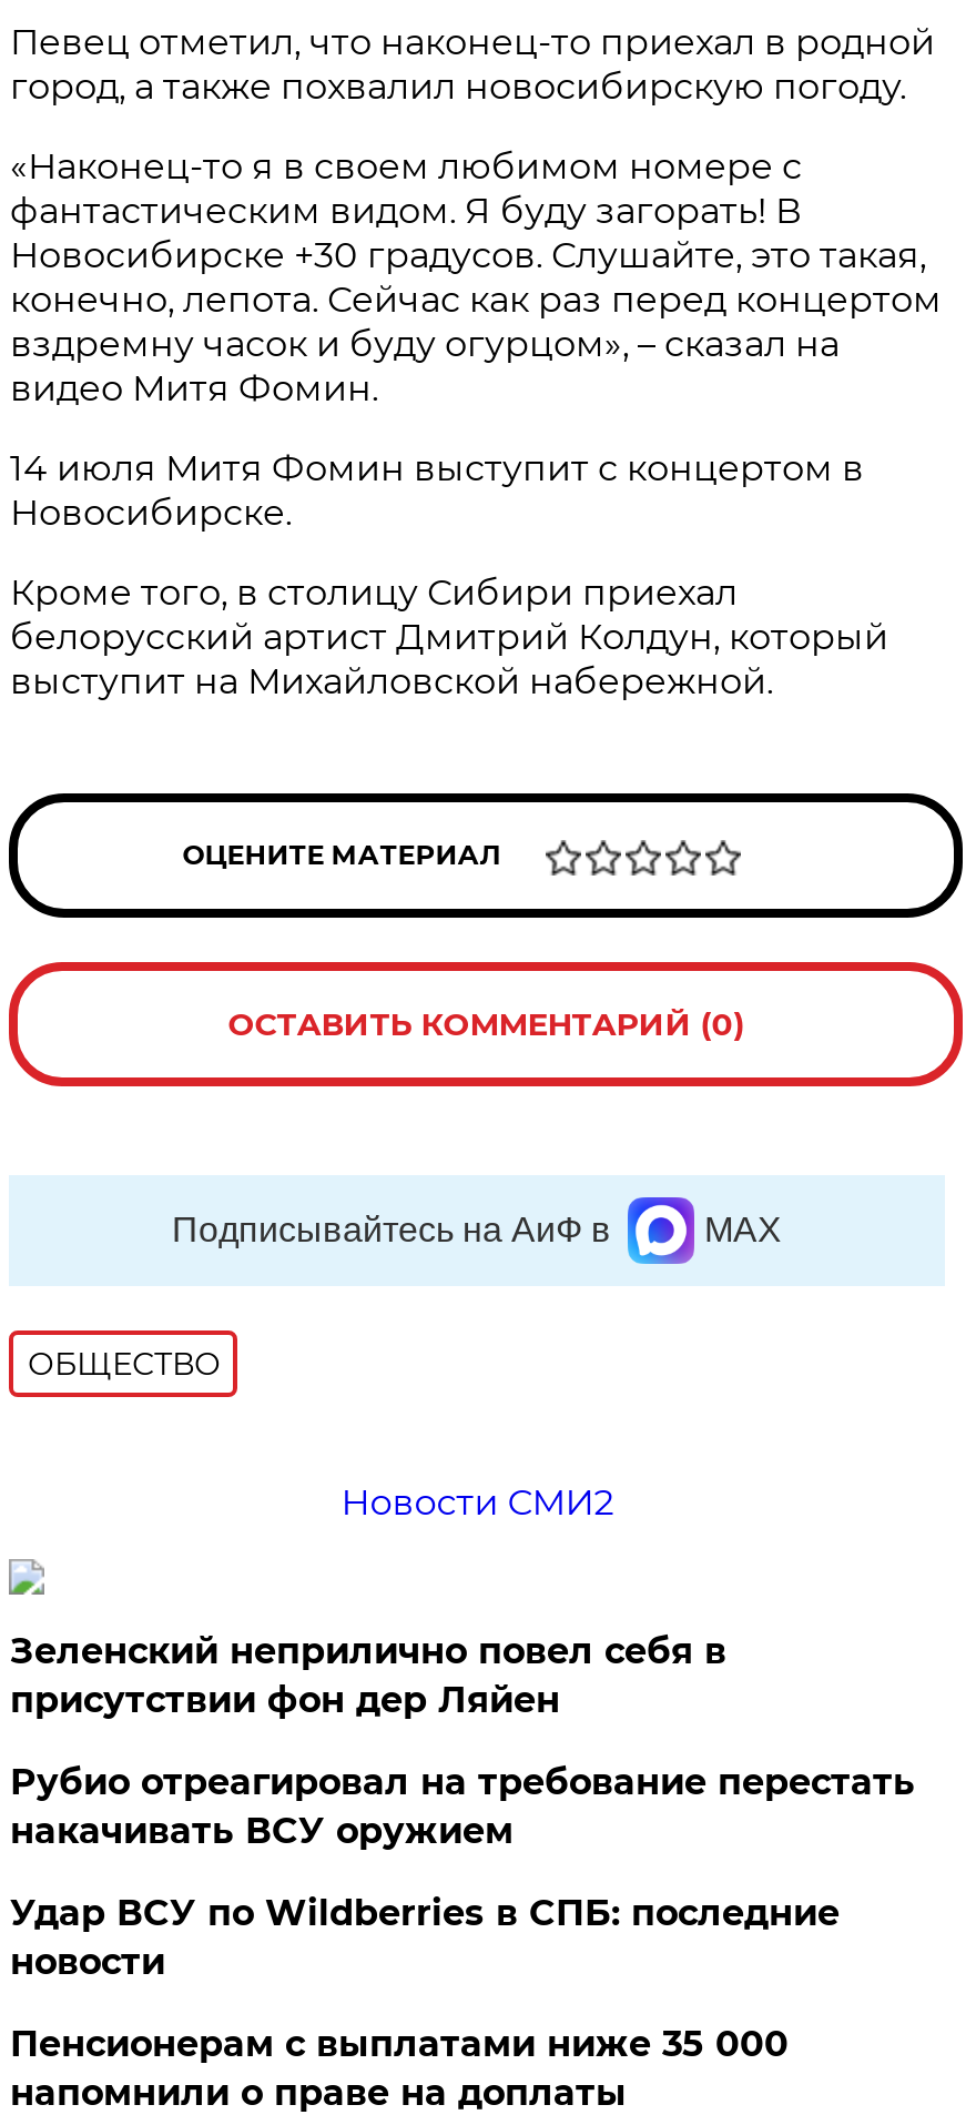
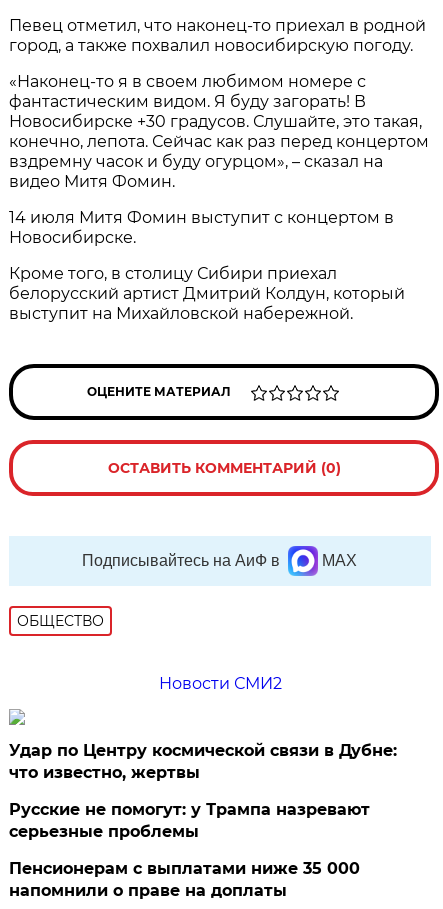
- Зеленский неприлично повел cебя в
- присутствии фон дер Ляйен
- Рубио отреагировал на требование перестать
- накачивать ВСУ оружием
- Удар ВСУ по Wildberries в СПБ: последние
- новости
+ Удар по Центру космической связи в Дубне:
+ что известно, жертвы
+ Русские не помогут: у Трампа назревают
+ серьезные проблемы
